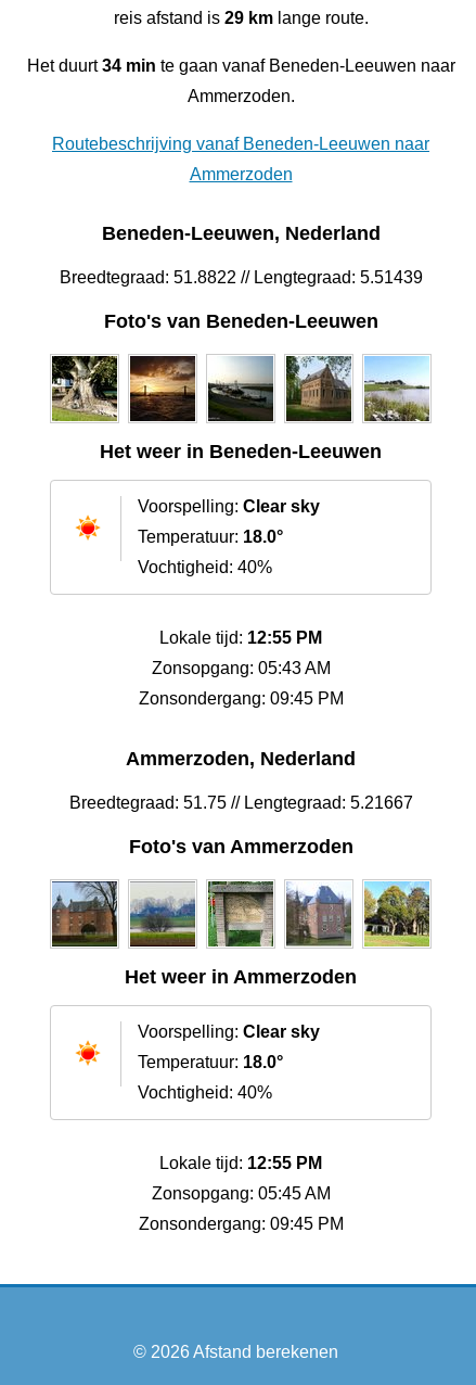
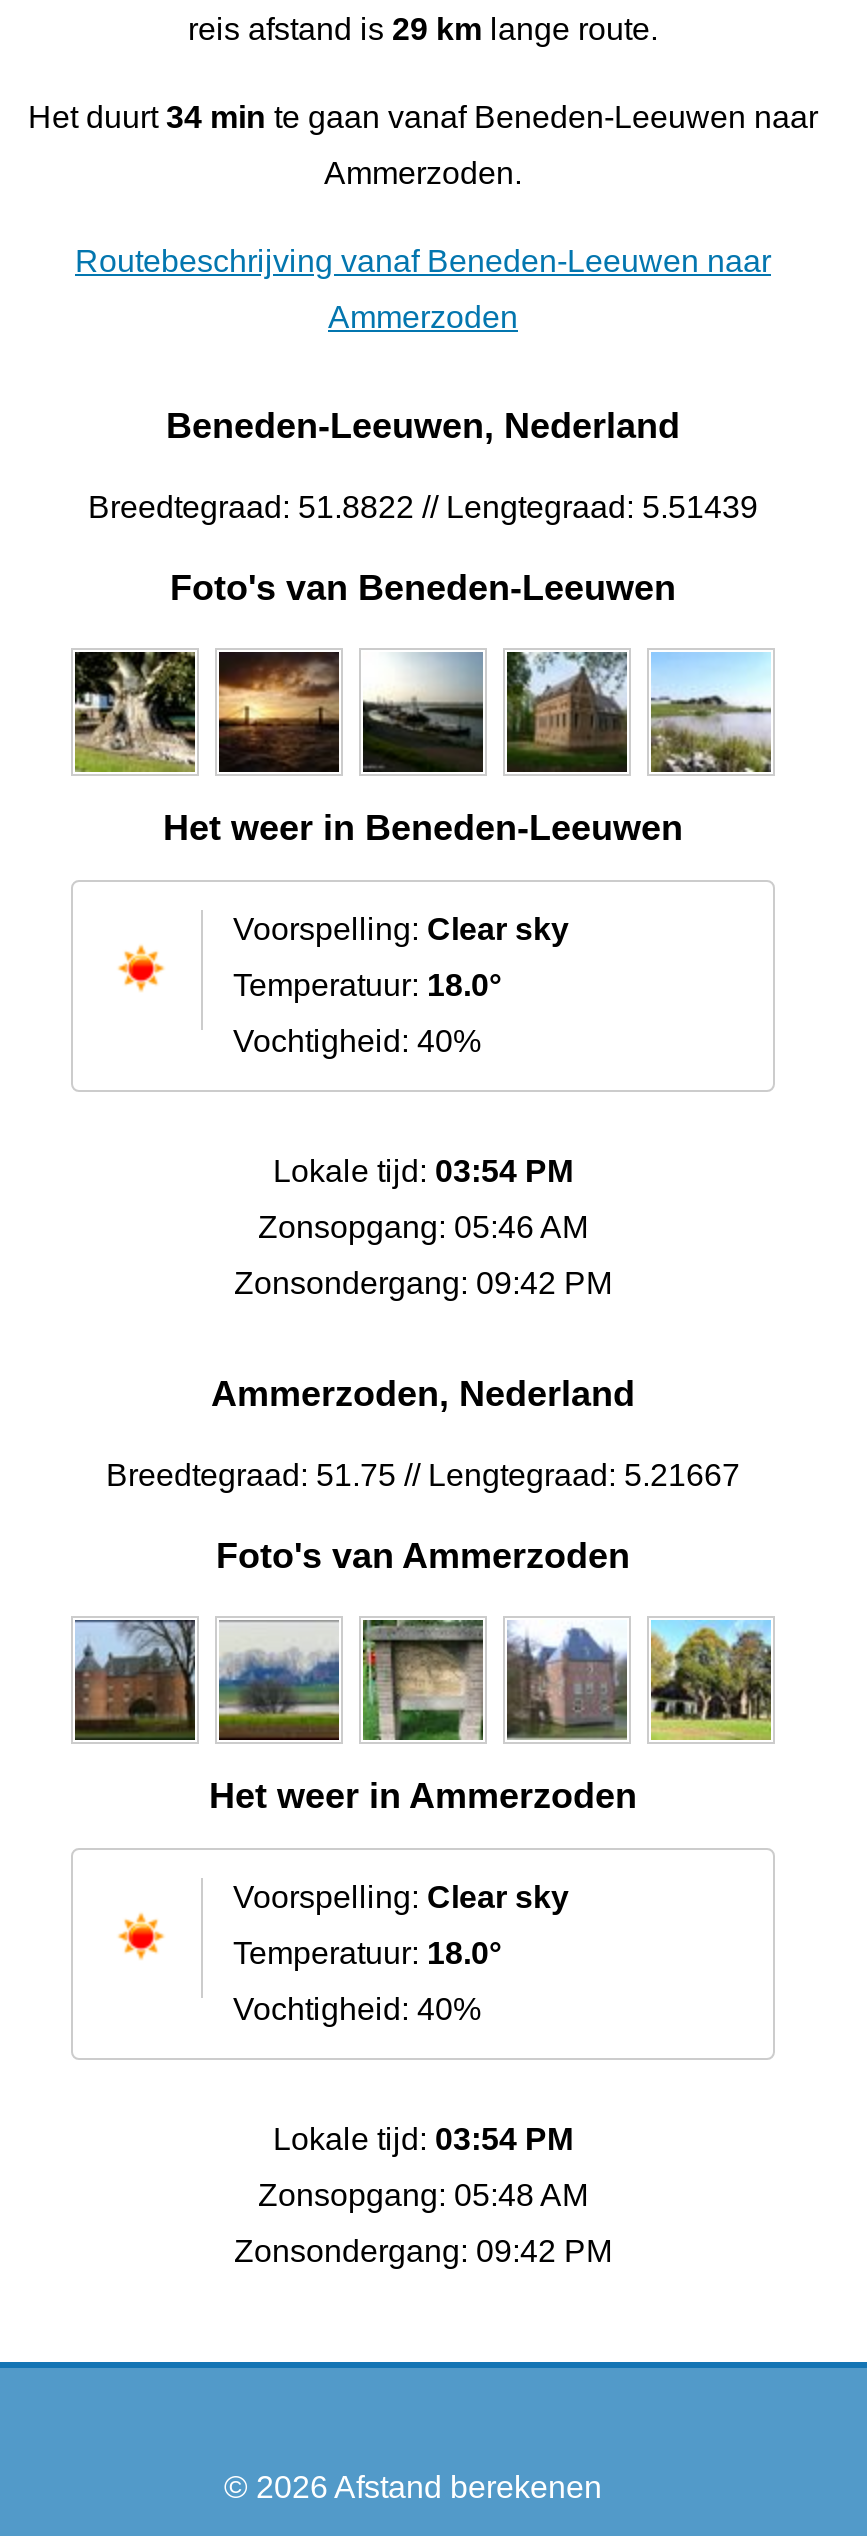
- Lokale tijd: 12:55 PM
+ Lokale tijd: 03:54 PM

- Zonsopgang: 05:43 AM
+ Zonsopgang: 05:46 AM

- Zonsondergang: 09:45 PM
+ Zonsondergang: 09:42 PM

- Lokale tijd: 12:55 PM
+ Lokale tijd: 03:54 PM

- Zonsopgang: 05:45 AM
+ Zonsopgang: 05:48 AM

- Zonsondergang: 09:45 PM
+ Zonsondergang: 09:42 PM
